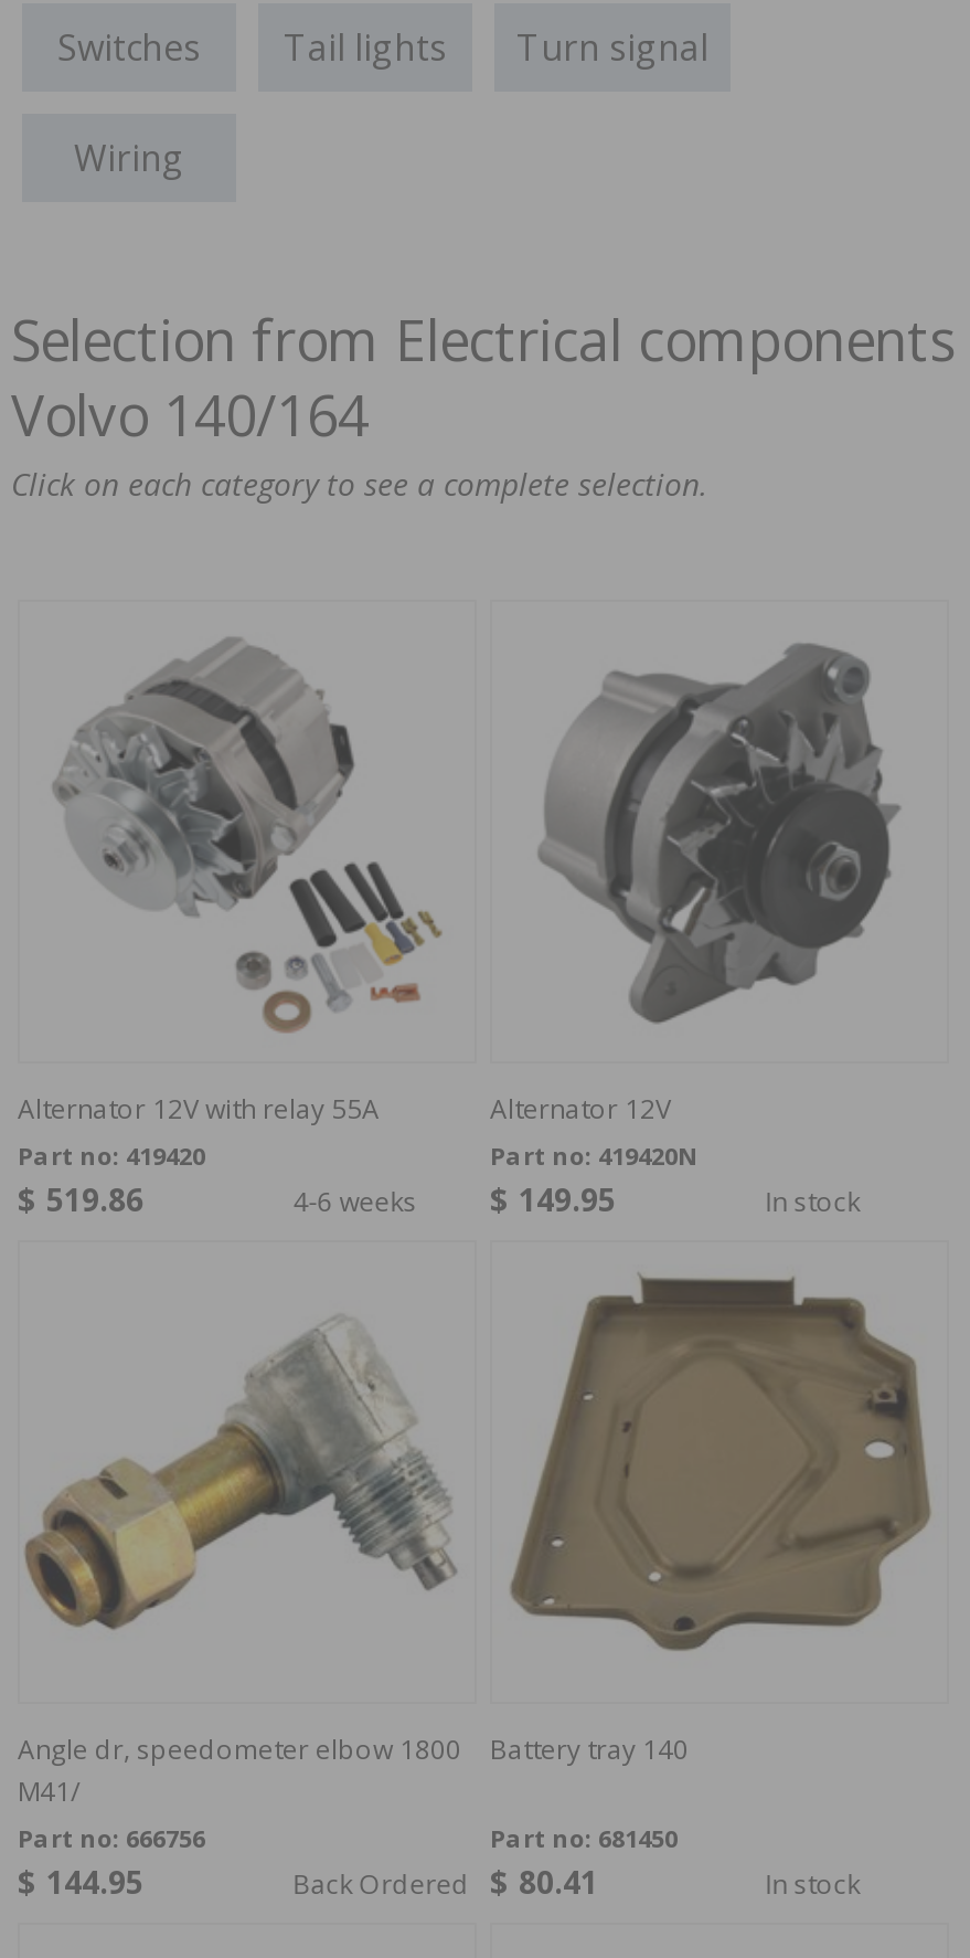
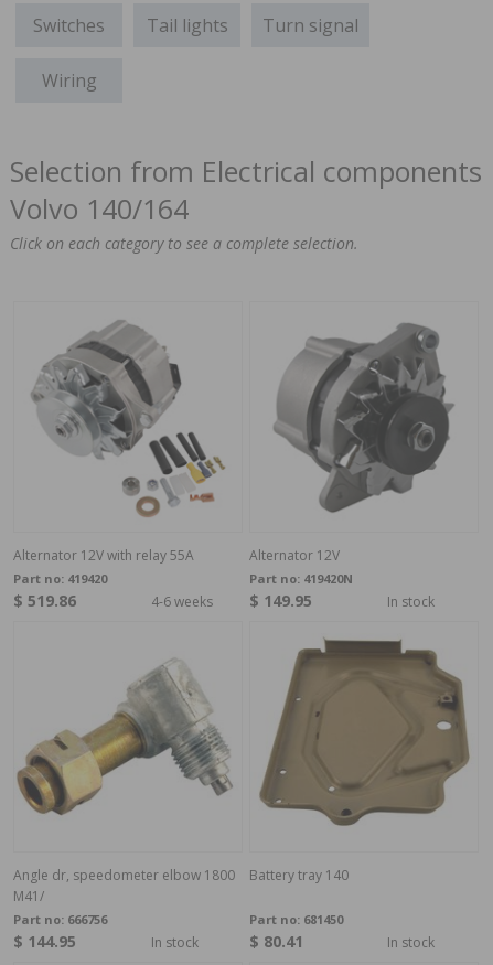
- Back Ordered
+ In stock
